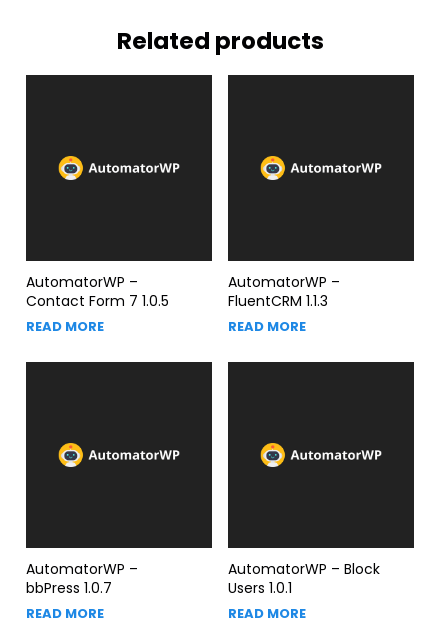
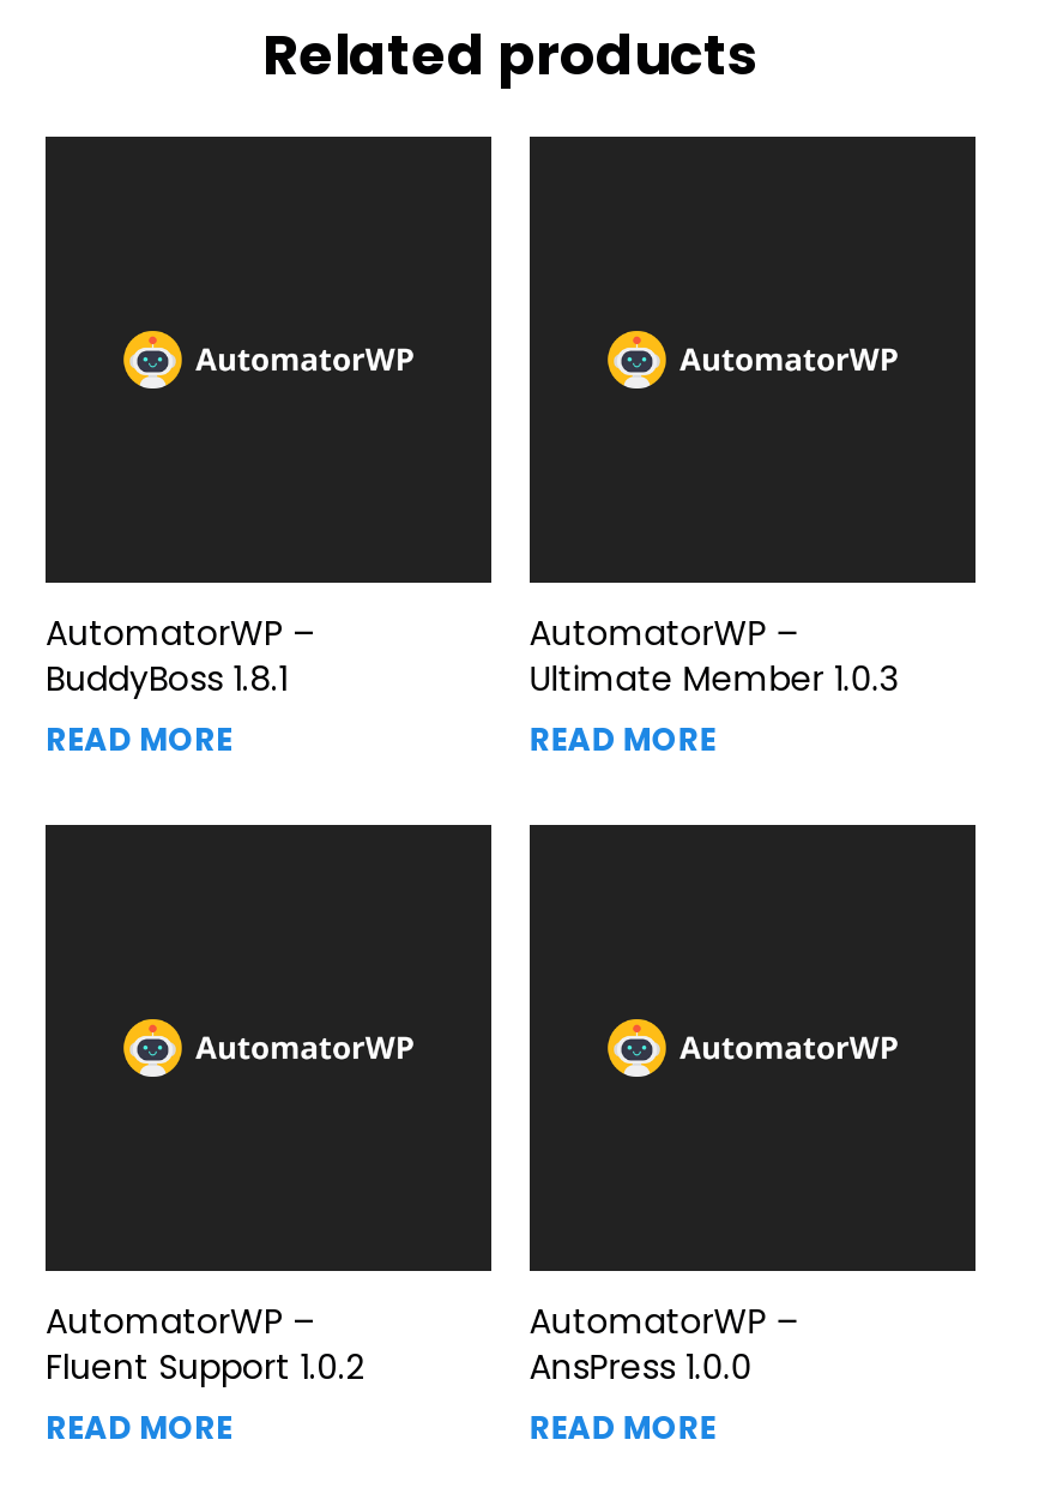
- Contact Form 7 1.0.5
+ BuddyBoss 1.8.1

- FluentCRM 1.1.3
+ Ultimate Member 1.0.3

- AutomatorWP – Block
- Users 1.0.1
+ AutomatorWP –
+ AnsPress 1.0.0

- bbPress 1.0.7
+ Fluent Support 1.0.2
